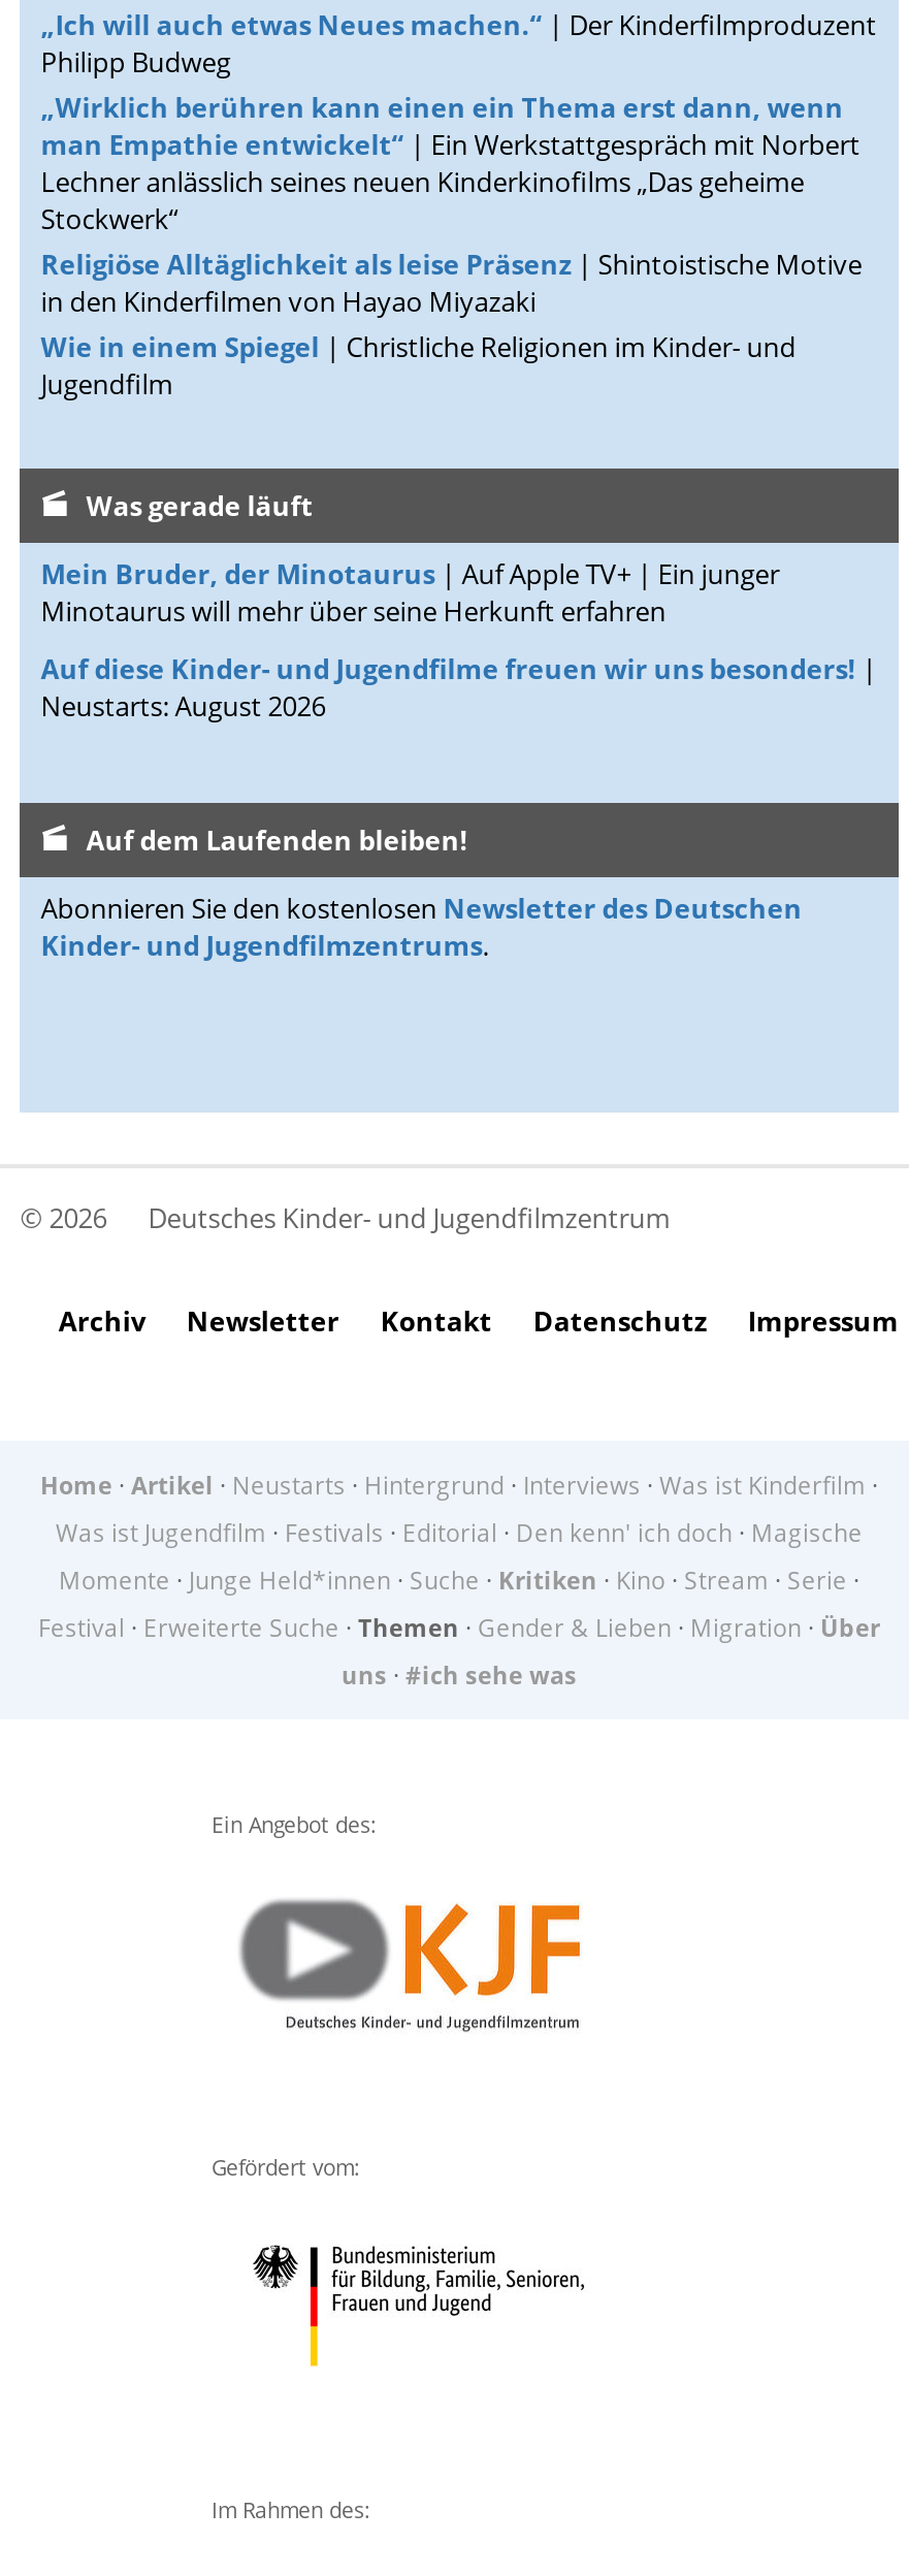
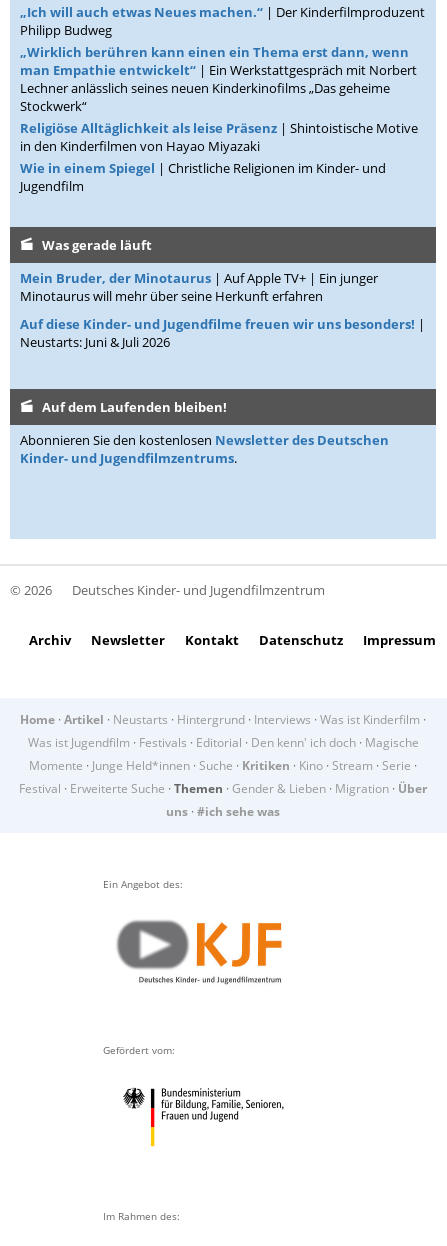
- Neustarts: August 2026
+ Neustarts: Juni & Juli 2026
